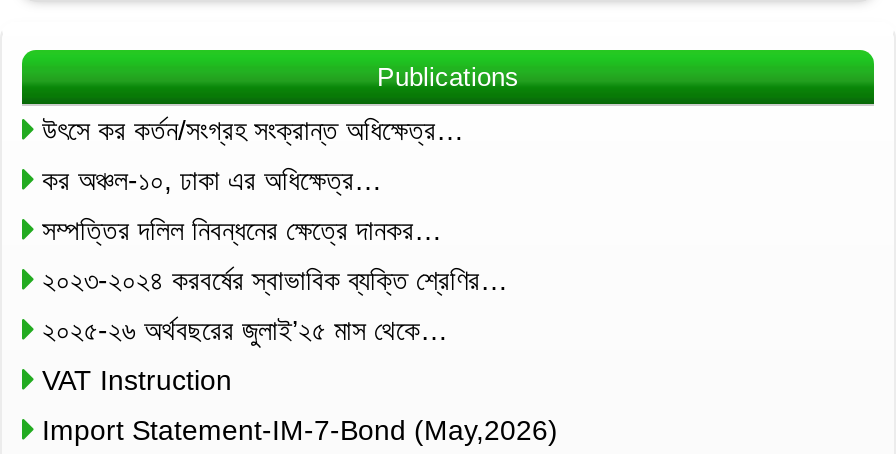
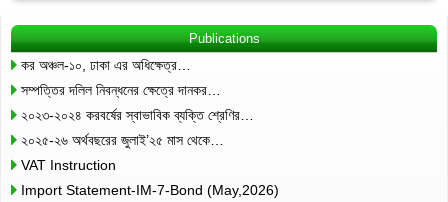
- উৎসে কর কর্তন/সংগ্রহ সংক্রান্ত অধিক্ষেত্র…
